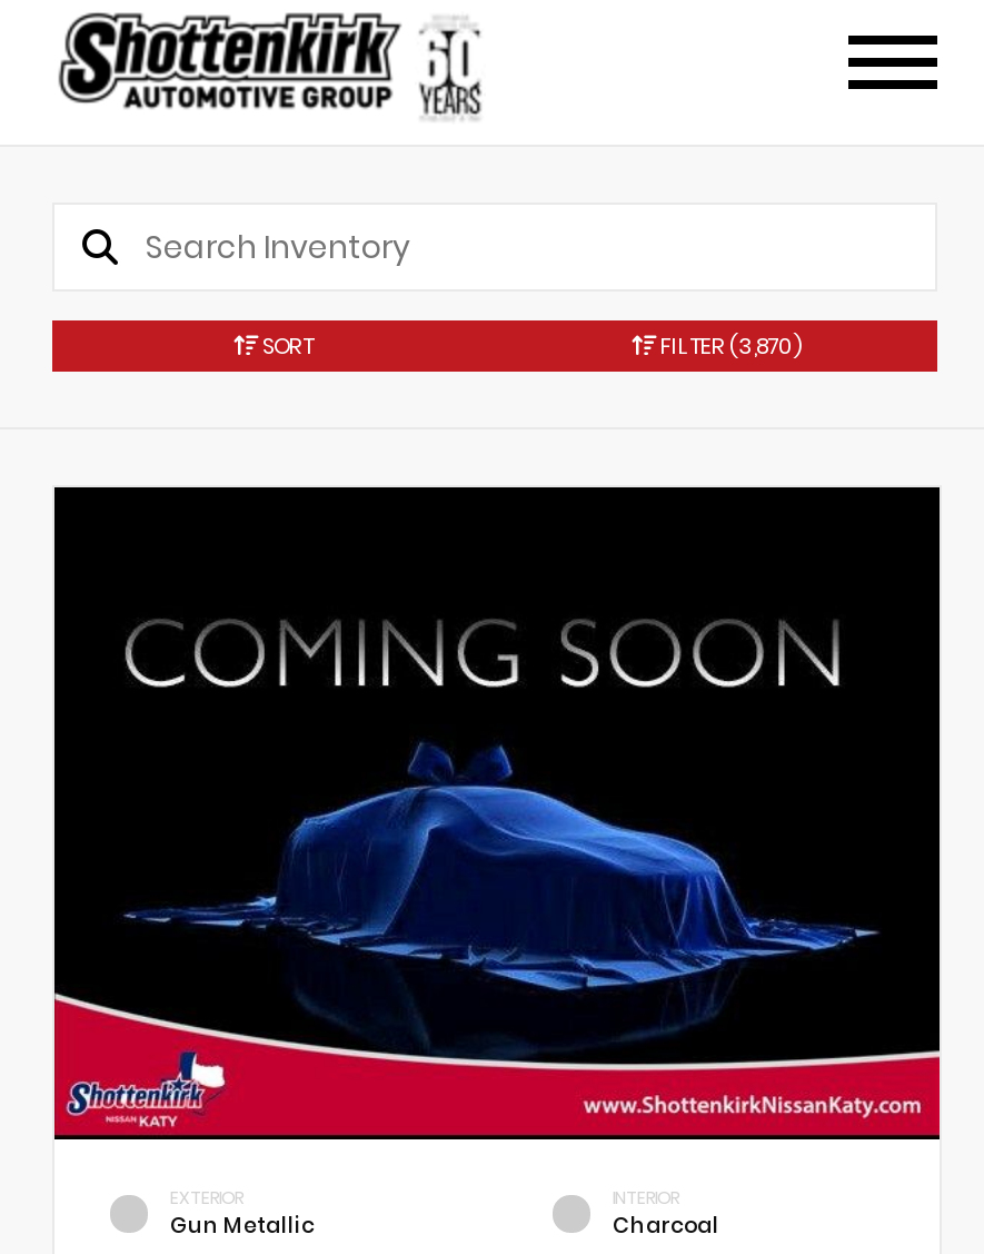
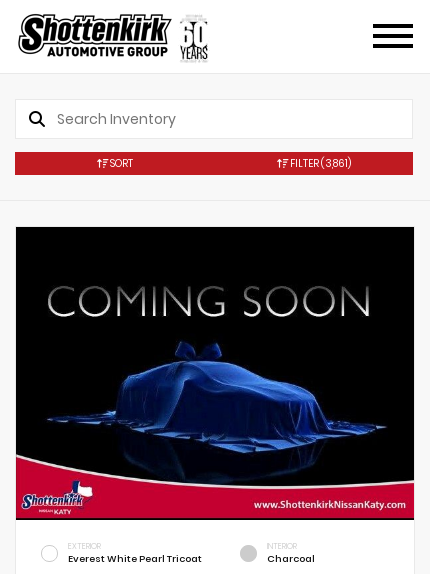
- FILTER (3,870)
+ FILTER (3,861)

- Gun Metallic
+ Everest White Pearl Tricoat
